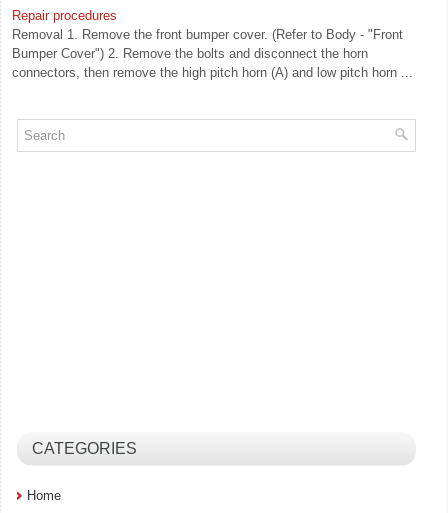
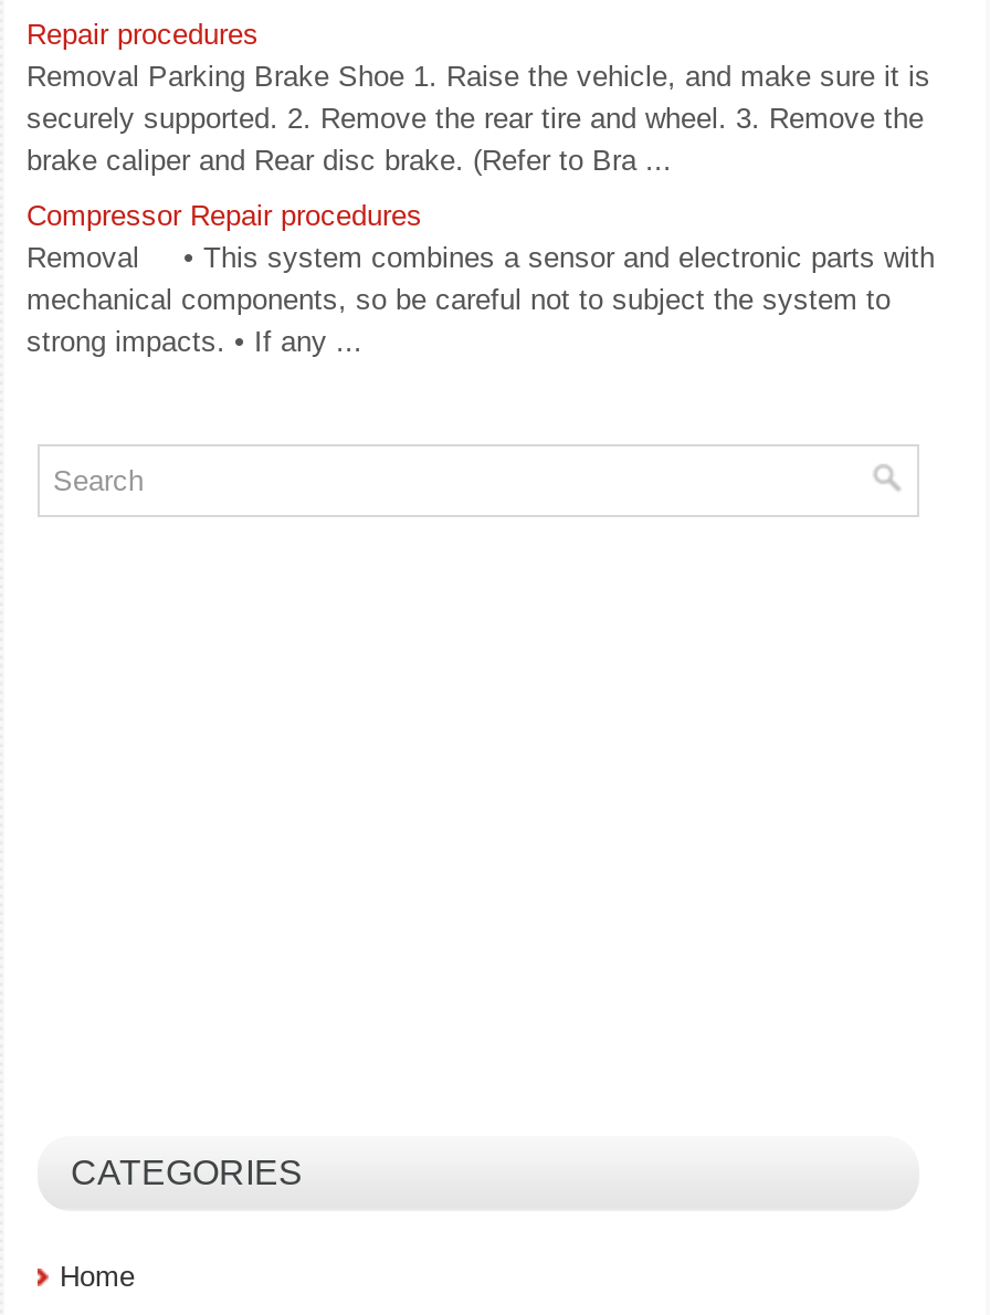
- Removal 1. Remove the front bumper cover. (Refer to Body - "Front
- Bumper Cover") 2. Remove the bolts and disconnect the horn
- connectors, then remove the high pitch horn (A) and low pitch horn ...
+ Removal Parking Brake Shoe 1. Raise the vehicle, and make sure it is
+ securely supported. 2. Remove the rear tire and wheel. 3. Remove the
+ brake caliper and Rear disc brake. (Refer to Bra ...
+ Compressor Repair procedures
+ Removal • This system combines a sensor and electronic parts with
+ mechanical components, so be careful not to subject the system to
+ strong impacts. • If any ...
